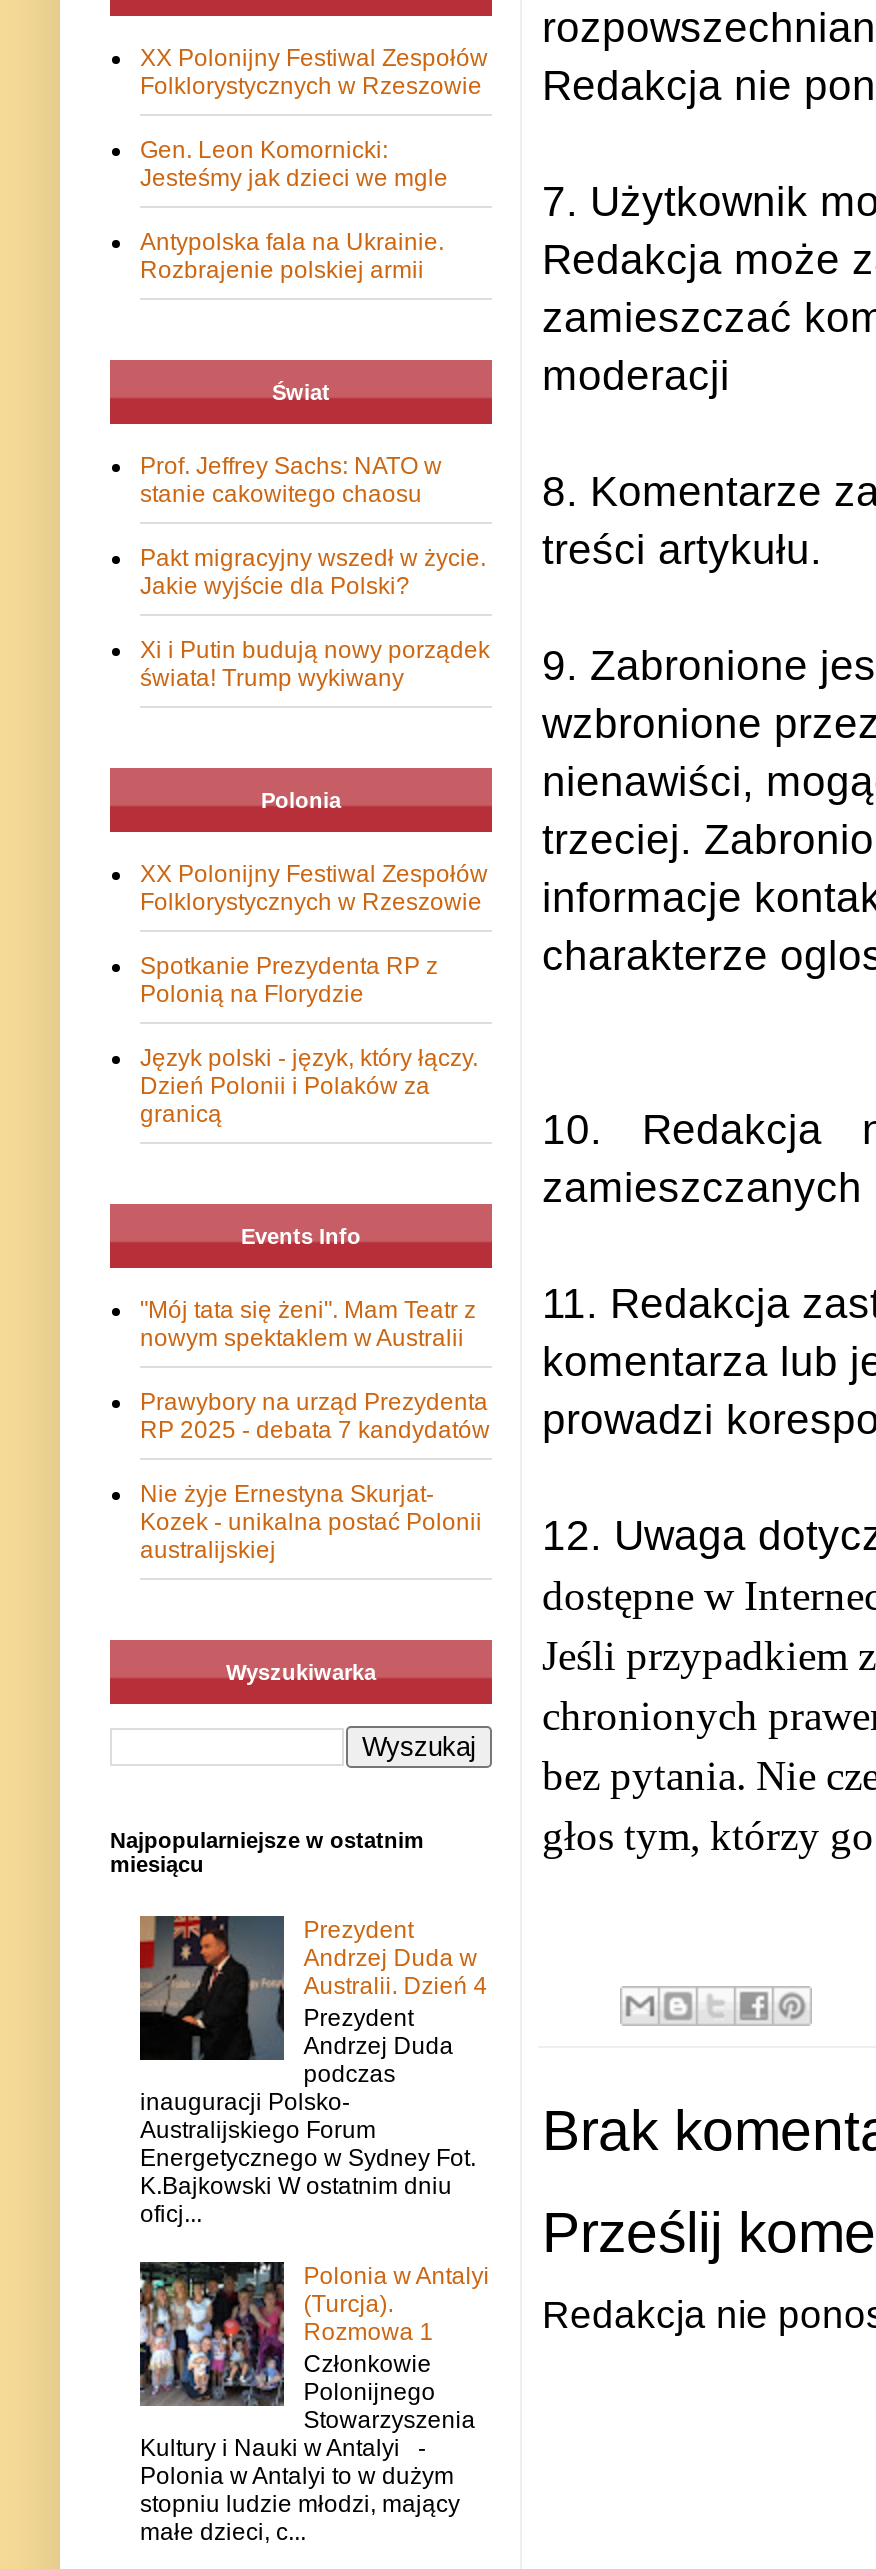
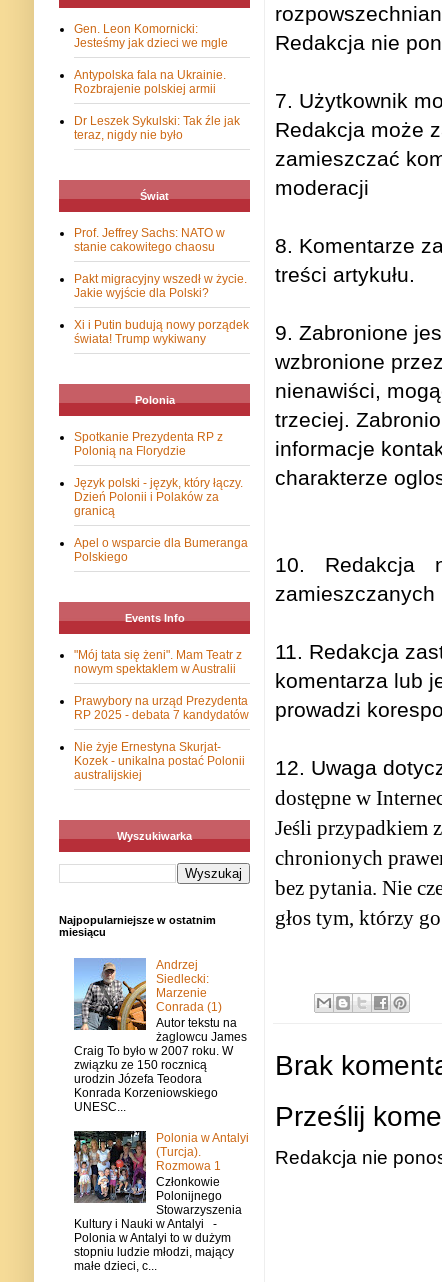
- XX Polonijny Festiwal Zespołów
- Folklorystycznych w Rzeszowie

moved up: Gen. Leon Komornicki: | Jesteśmy jak dzieci we mgle | Antypolska fala na Ukrainie. | Rozbrajenie polskiej armii

+ Dr Leszek Sykulski: Tak źle jak
+ teraz, nigdy nie było

- XX Polonijny Festiwal Zespołów
- Folklorystycznych w Rzeszowie

moved up: Spotkanie Prezydenta RP z | Polonią na Florydzie | Język polski - język, który łączy. | Dzień Polonii i Polaków za | granicą

+ Apel o wsparcie dla Bumeranga
+ Polskiego

- [image]
- Prezydent
- Andrzej Duda w
- Australii. Dzień 4
- Prezydent
- Andrzej Duda
- podczas
- inauguracji Polsko-
- Australijskiego Forum
- Energetycznego w Sydney Fot.
- K.Bajkowski W ostatnim dniu
- oficj...
+ [image]
+ Andrzej
+ Siedlecki:
+ Marzenie
+ Conrada (1)
+ Autor tekstu na
+ żaglowcu James
+ Craig To było w 2007 roku. W
+ związku ze 150 rocznicą
+ urodzin Józefa Teodora
+ Konrada Korzeniowskiego
+ UNESC...
